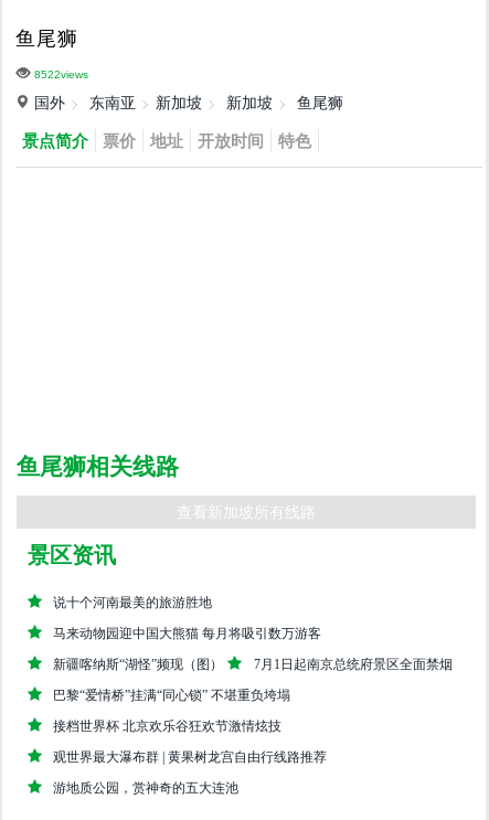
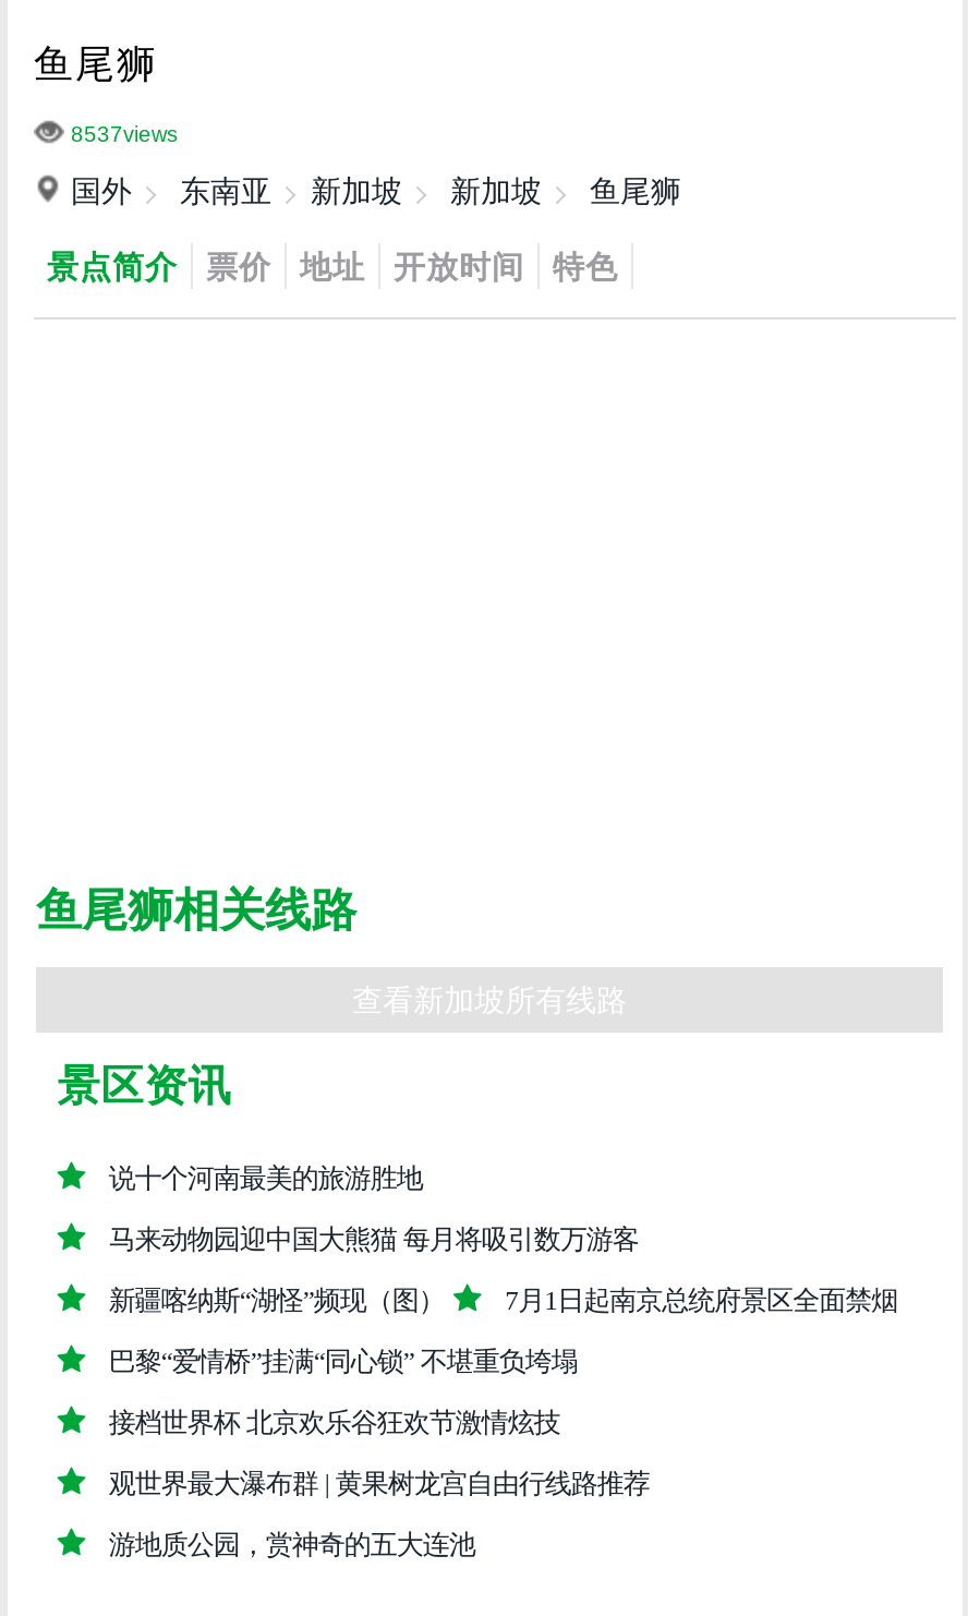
- 8522views
+ 8537views
